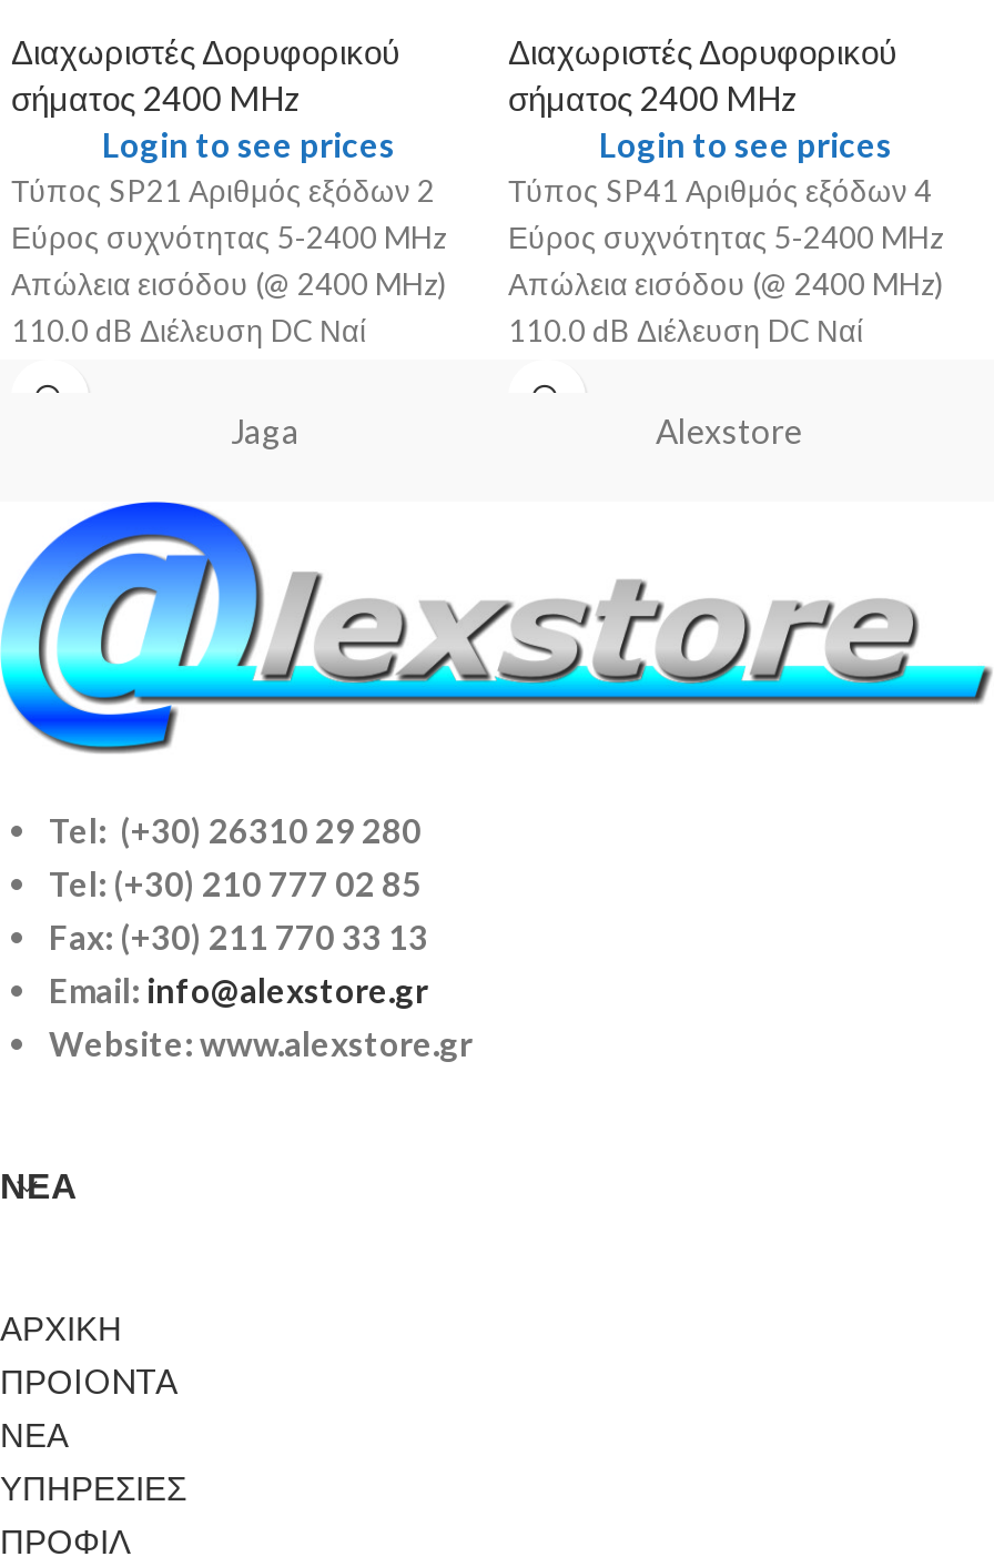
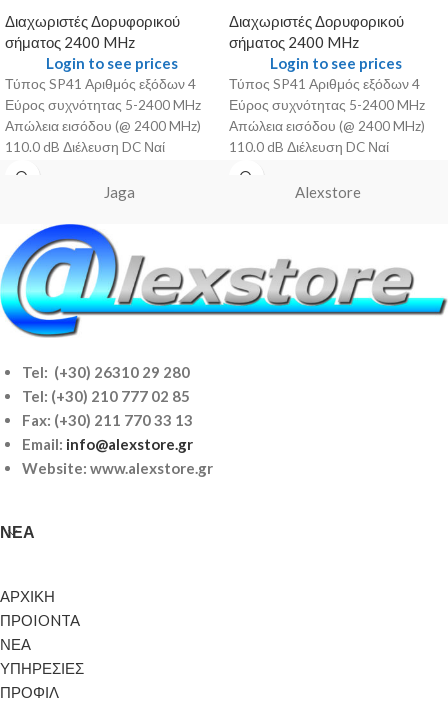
- Τύπος SP21 Αριθμός εξόδων 2
+ Τύπος SP41 Αριθμός εξόδων 4
